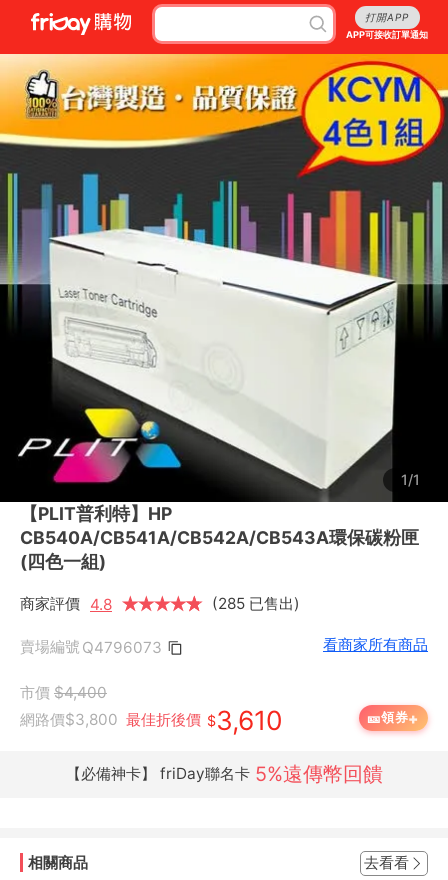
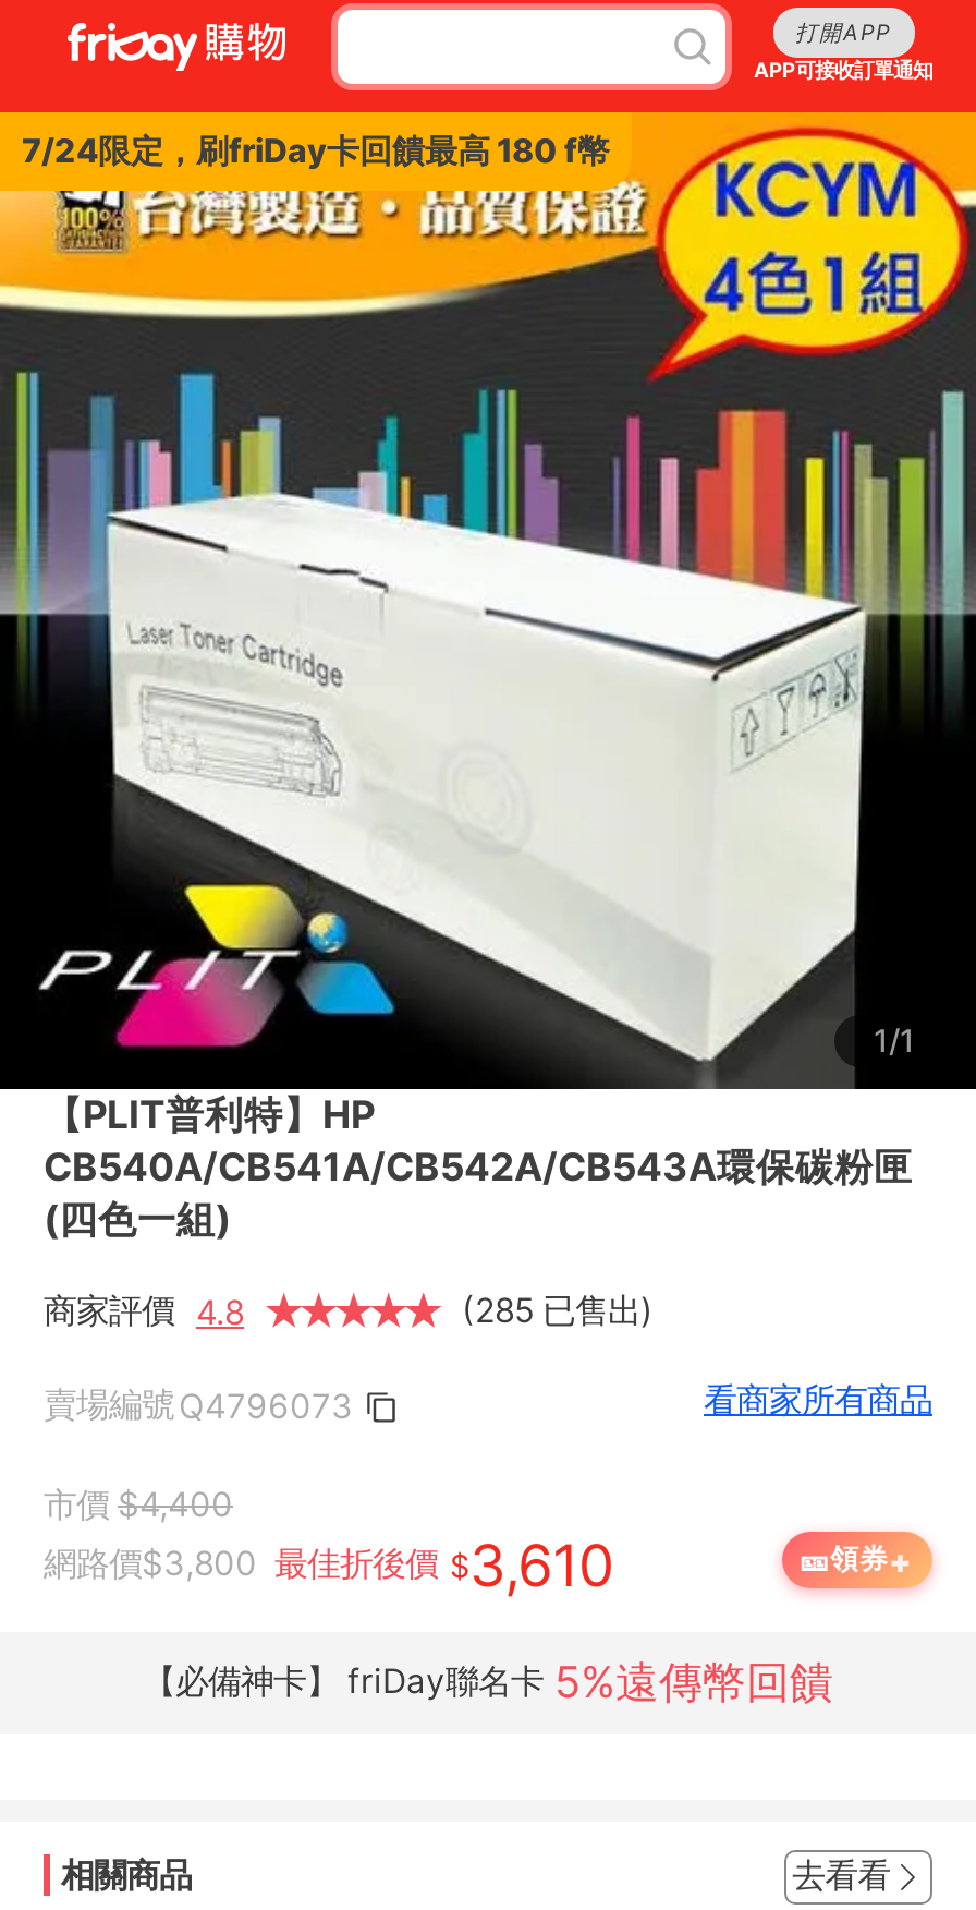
+ 7/24限定，刷friDay卡回饋最高 180 f幣
